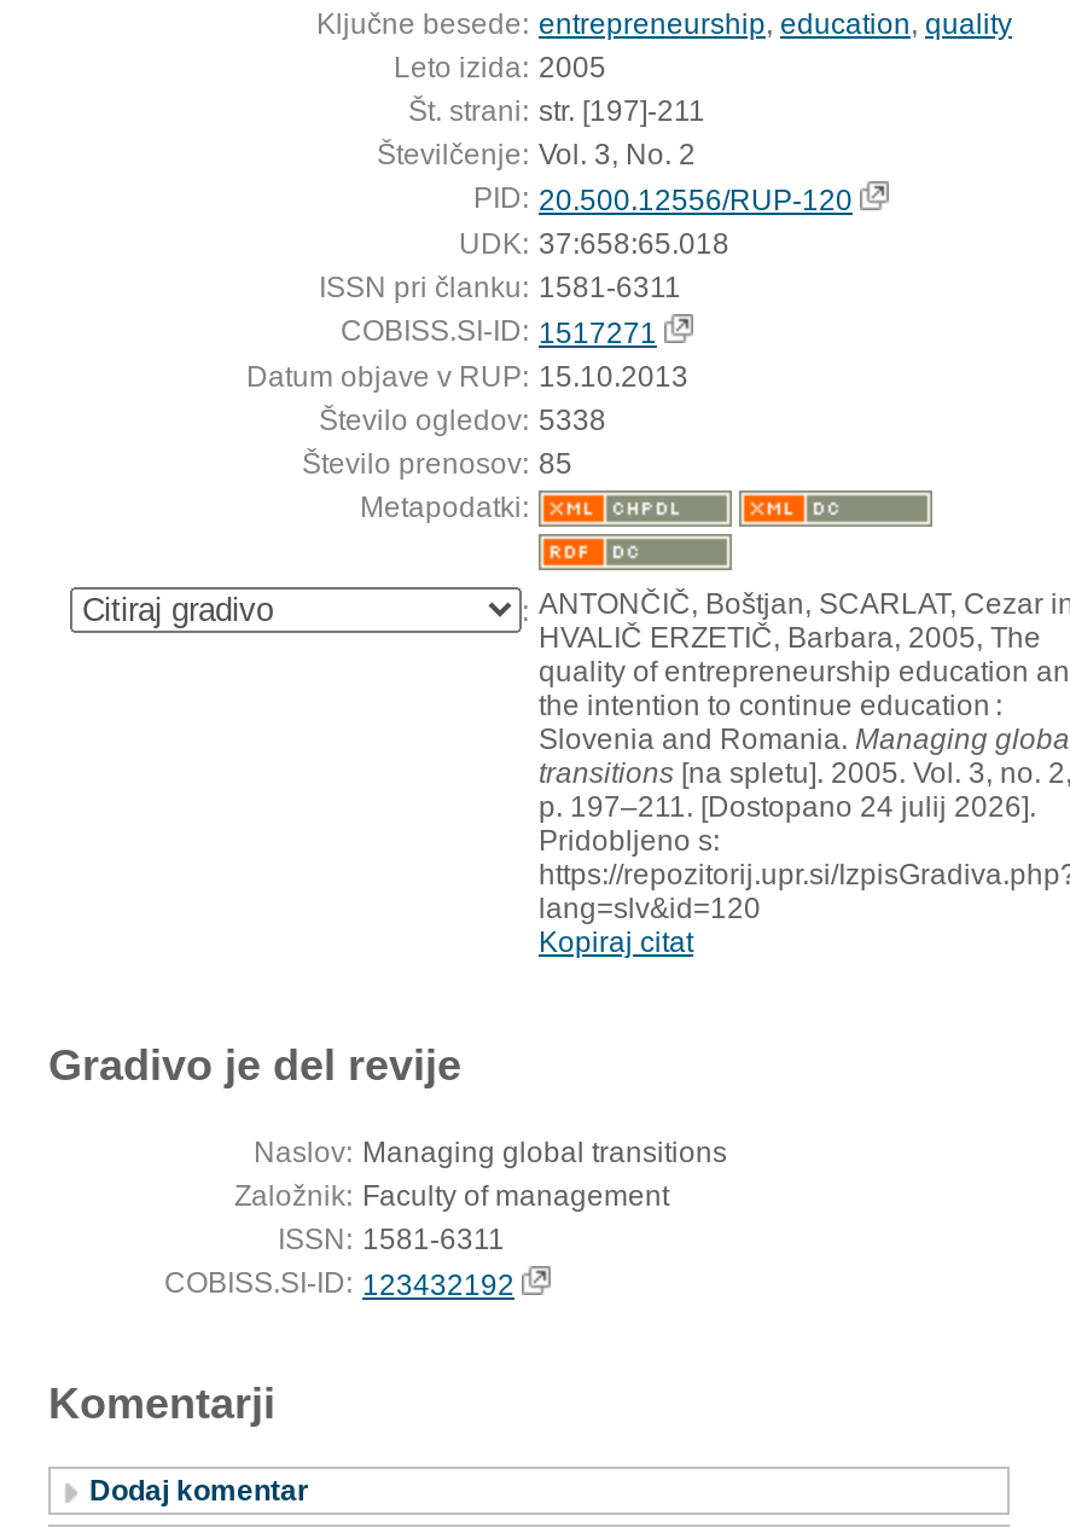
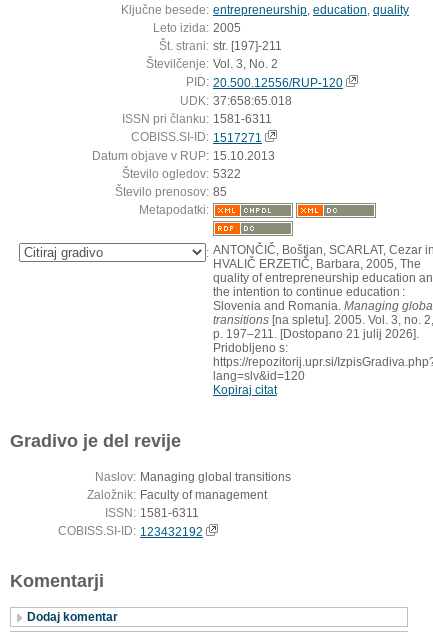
- Število ogledov: 5338
+ Število ogledov: 5322

- p. 197–211. [Dostopano 24 julij 2026].
+ p. 197–211. [Dostopano 21 julij 2026].
